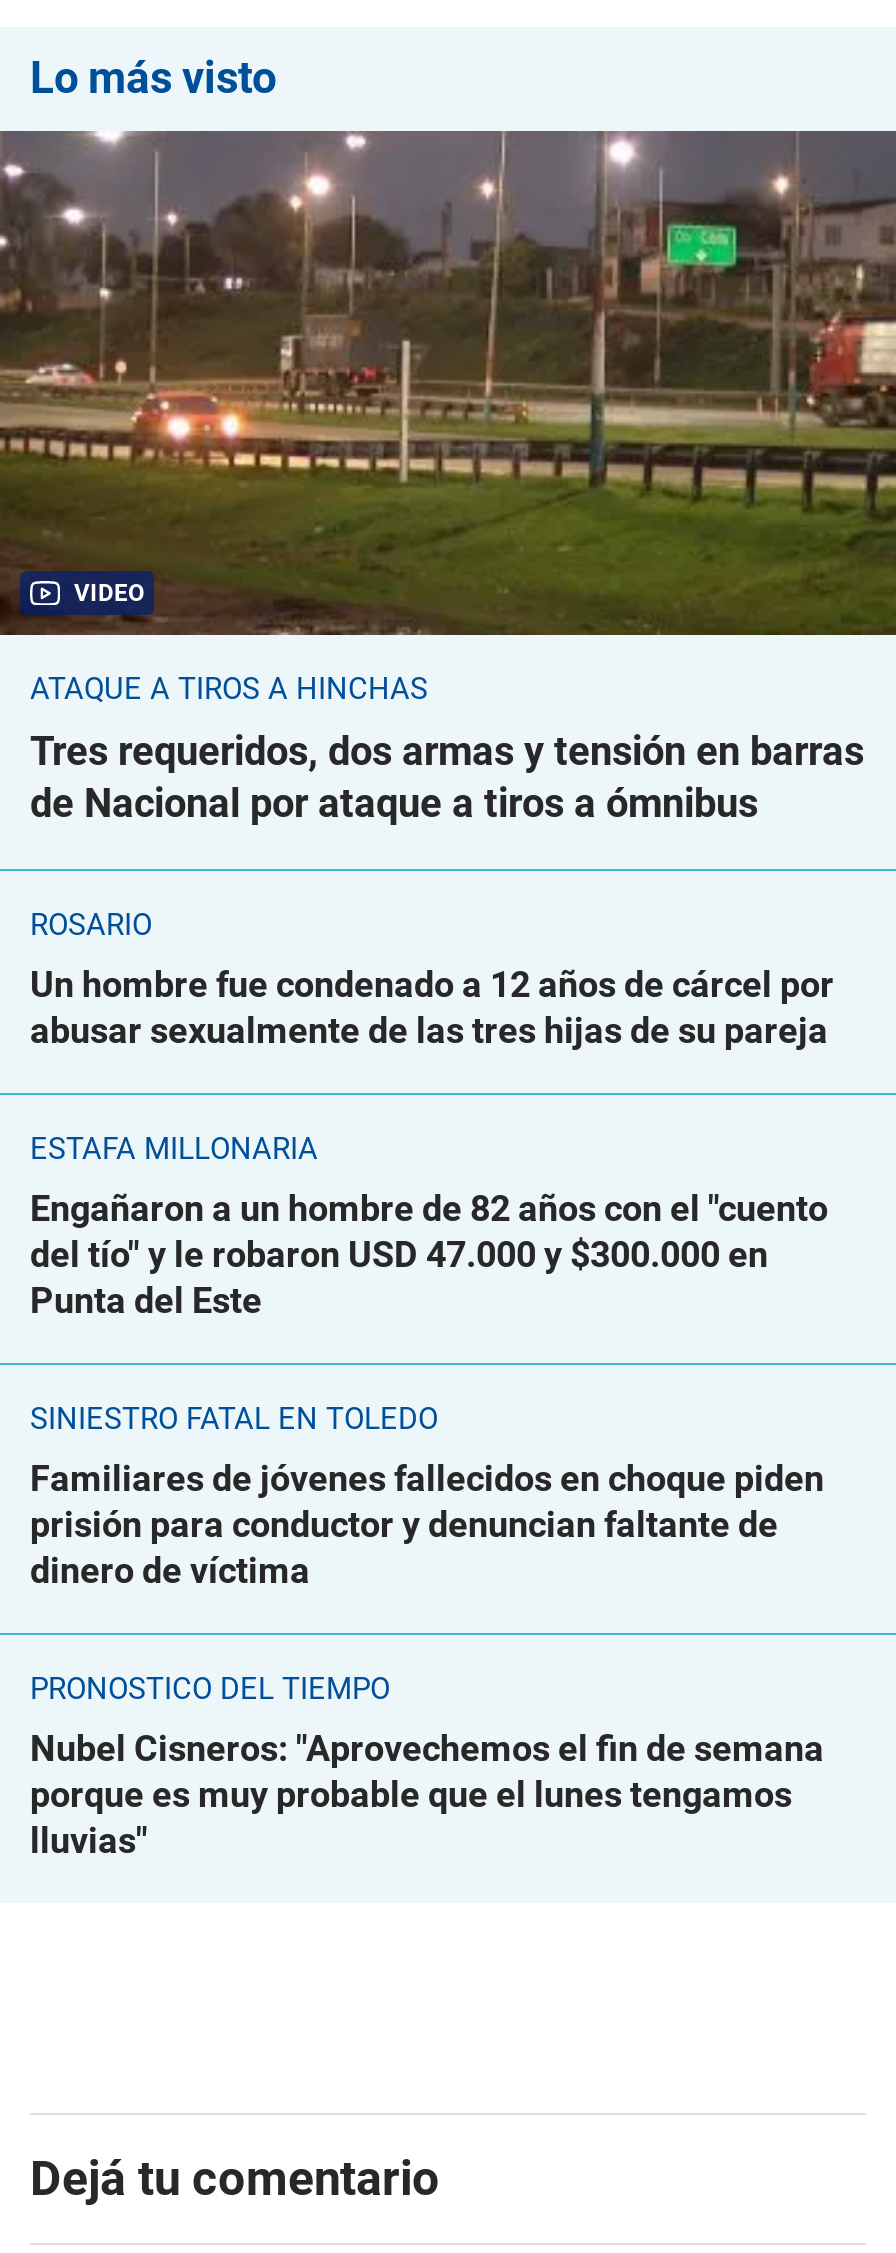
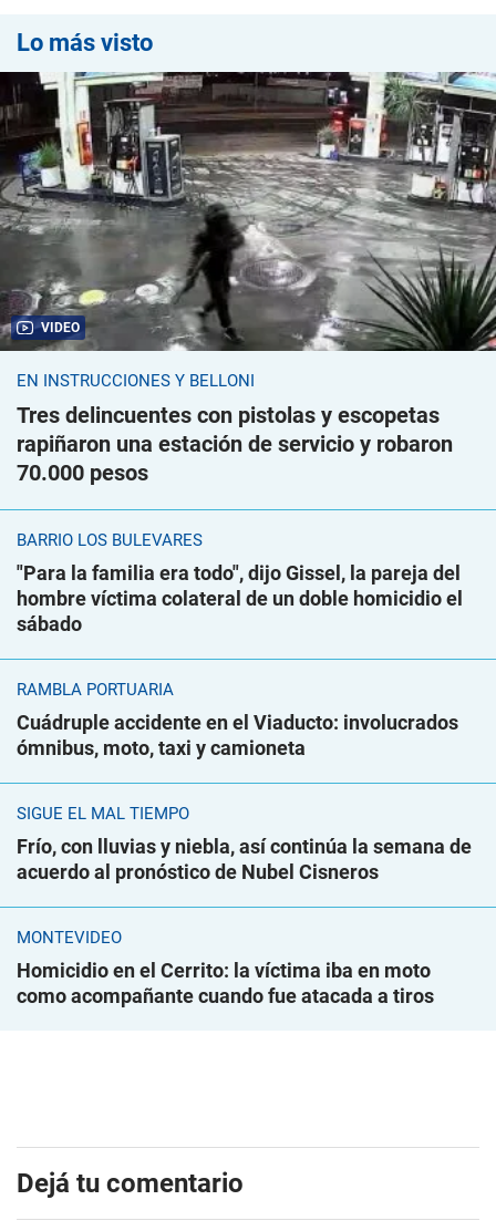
- [image]
- ATAQUE A TIROS A HINCHAS
- Tres requeridos, dos armas y tensión en barras
- de Nacional por ataque a tiros a ómnibus
+ [image]
+ EN INSTRUCCIONES Y BELLONI
+ Tres delincuentes con pistolas y escopetas
+ rapiñaron una estación de servicio y robaron
+ 70.000 pesos

- ROSARIO
+ BARRIO LOS BULEVARES

- Un hombre fue condenado a 12 años de cárcel por
- abusar sexualmente de las tres hijas de su pareja
+ "Para la familia era todo", dijo Gissel, la pareja del
+ hombre víctima colateral de un doble homicidio el
+ sábado

- ESTAFA MILLONARIA
+ RAMBLA PORTUARIA

- Engañaron a un hombre de 82 años con el "cuento
- del tío" y le robaron USD 47.000 y $300.000 en
- Punta del Este
+ Cuádruple accidente en el Viaducto: involucrados
+ ómnibus, moto, taxi y camioneta

- SINIESTRO FATAL EN TOLEDO
+ SIGUE EL MAL TIEMPO

- Familiares de jóvenes fallecidos en choque piden
- prisión para conductor y denuncian faltante de
- dinero de víctima
+ Frío, con lluvias y niebla, así continúa la semana de
+ acuerdo al pronóstico de Nubel Cisneros

- PRONÓSTICO DEL TIEMPO
+ MONTEVIDEO

- Nubel Cisneros: "Aprovechemos el fin de semana
- porque es muy probable que el lunes tengamos
- lluvias"
+ Homicidio en el Cerrito: la víctima iba en moto
+ como acompañante cuando fue atacada a tiros
